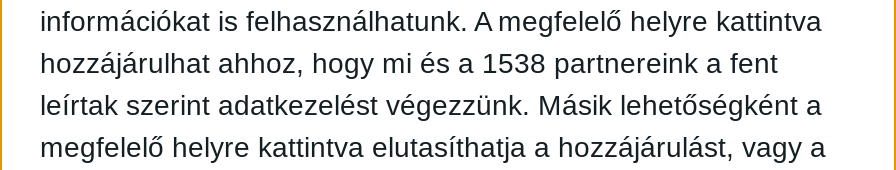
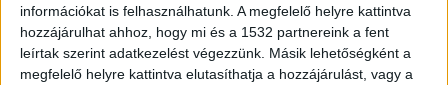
- hozzájárulhat ahhoz, hogy mi és a 1538 partnereink a fent
+ hozzájárulhat ahhoz, hogy mi és a 1532 partnereink a fent
